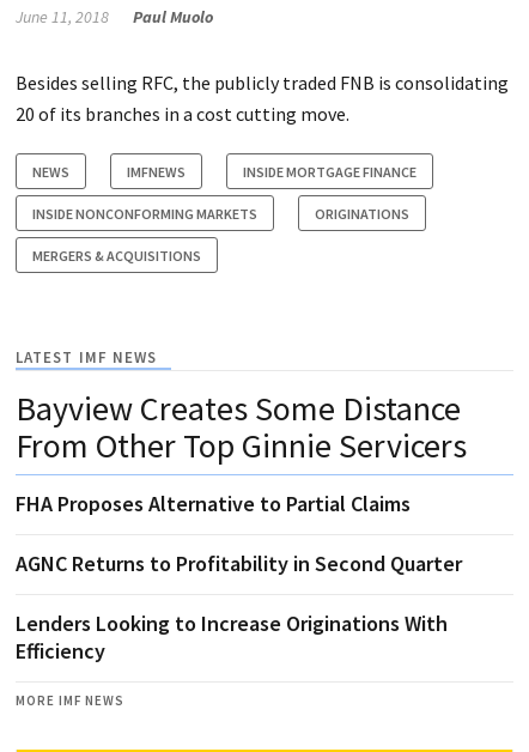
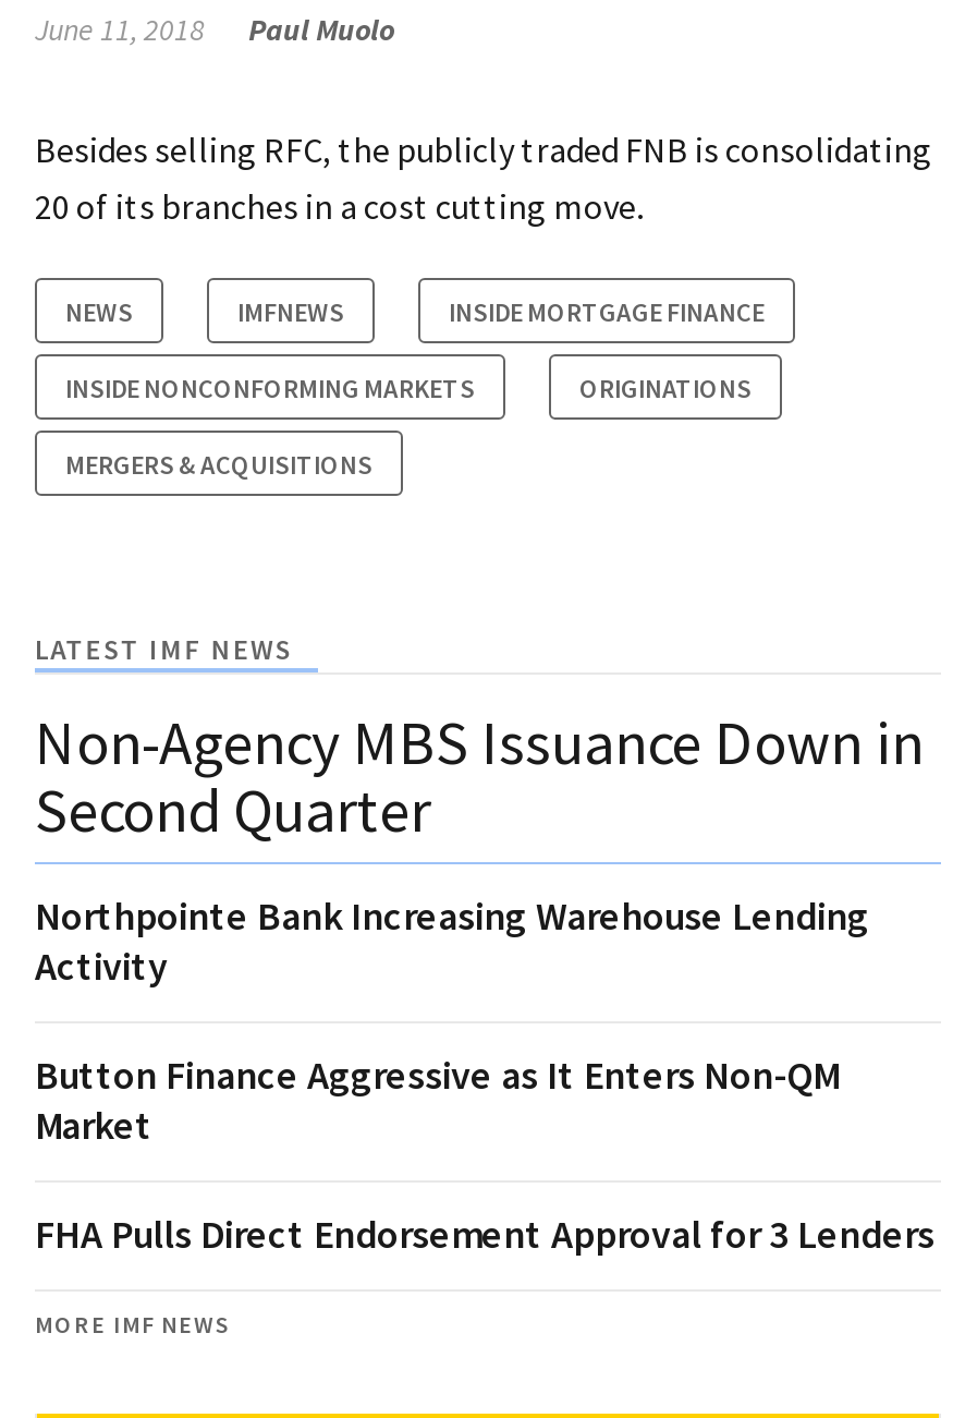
- Bayview Creates Some Distance
- From Other Top Ginnie Servicers
+ Non-Agency MBS Issuance Down in
+ Second Quarter

- FHA Proposes Alternative to Partial Claims
+ Northpointe Bank Increasing Warehouse Lending
+ Activity

- AGNC Returns to Profitability in Second Quarter
+ Button Finance Aggressive as It Enters Non-QM
+ Market

- Lenders Looking to Increase Originations With
- Efficiency
+ FHA Pulls Direct Endorsement Approval for 3 Lenders
